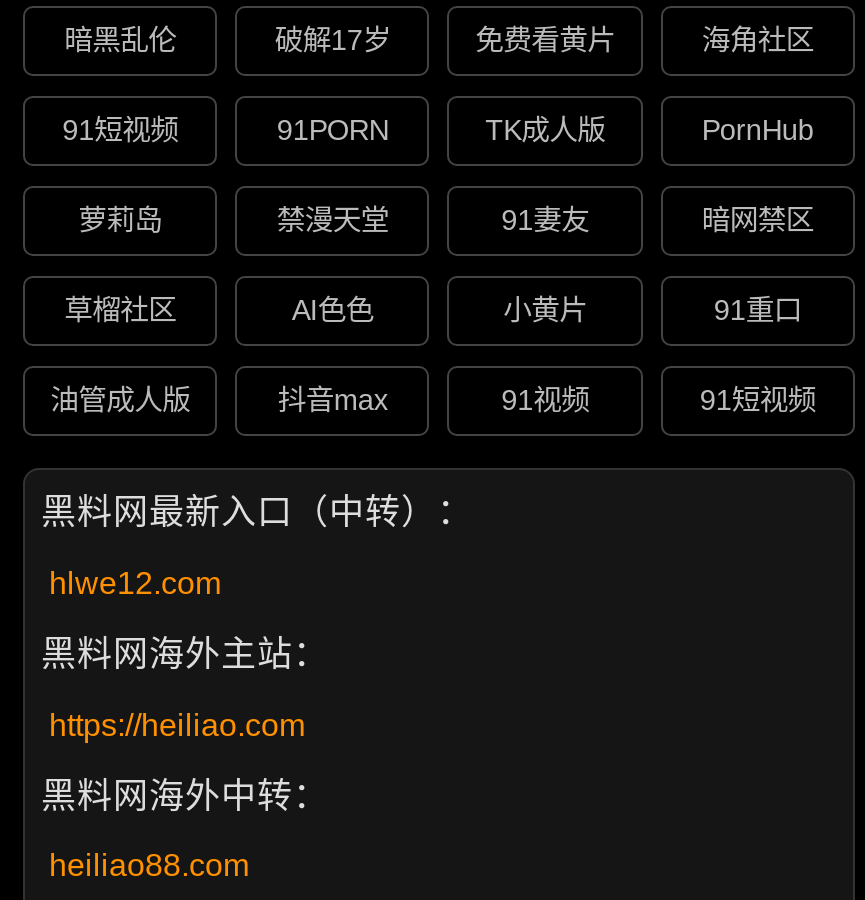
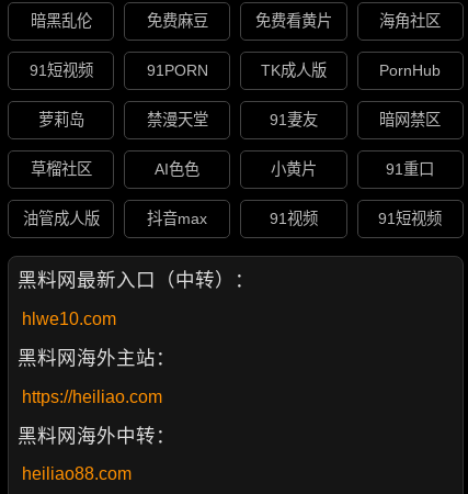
- 破解17岁
+ 免费麻豆

- hlwe12.com
+ hlwe10.com
